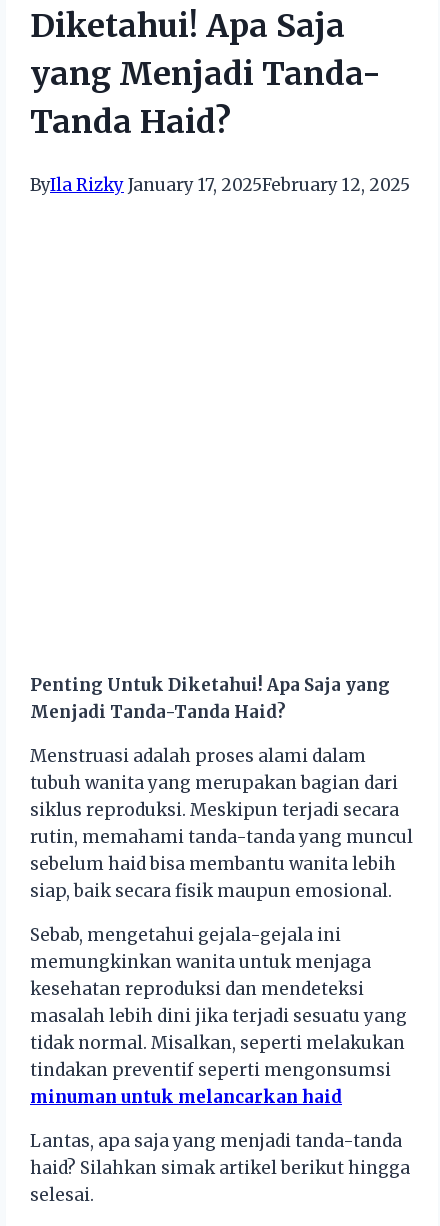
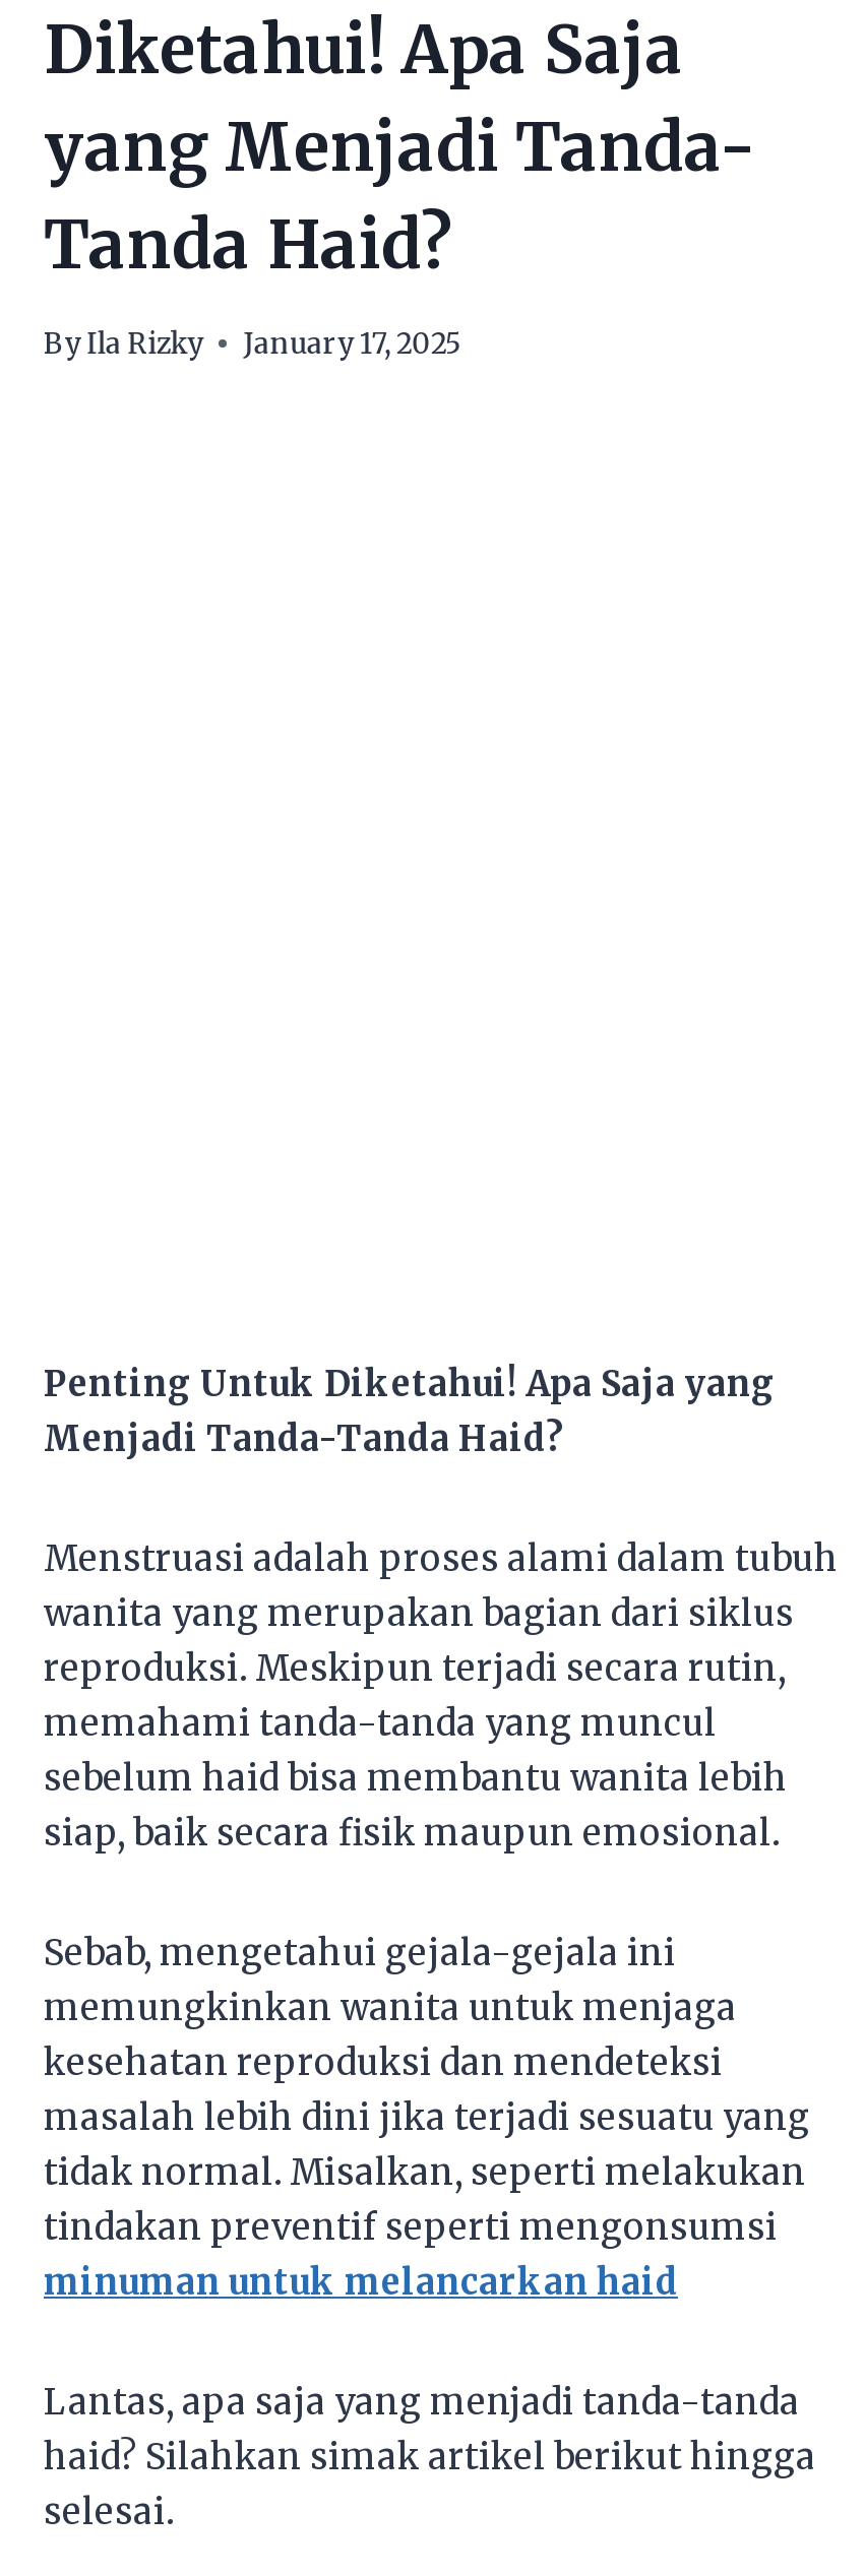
- ByIla Rizky January 17, 2025February 12, 2025
+ By Ila Rizky
+ January 17, 2025
